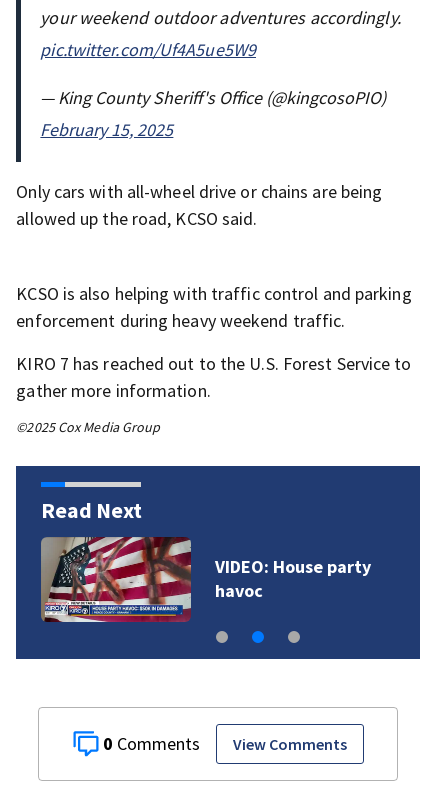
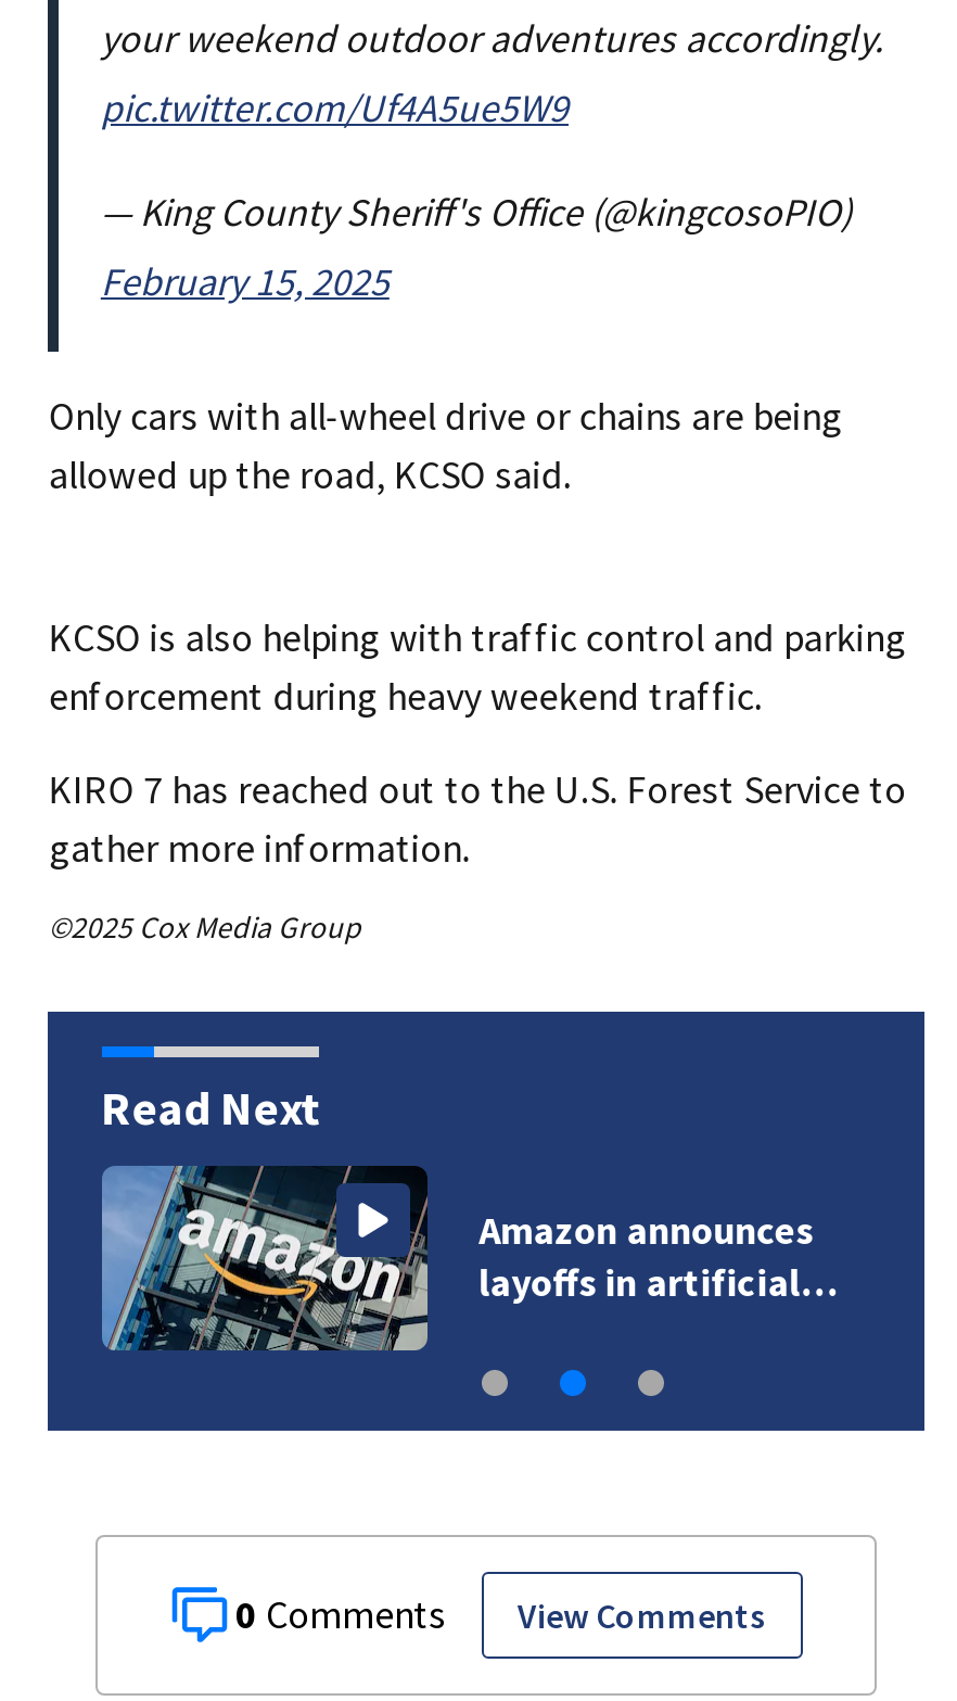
- [image]
- VIDEO: House party
- havoc
+ [image]
+ Amazon announces
+ layoffs in artificial…
